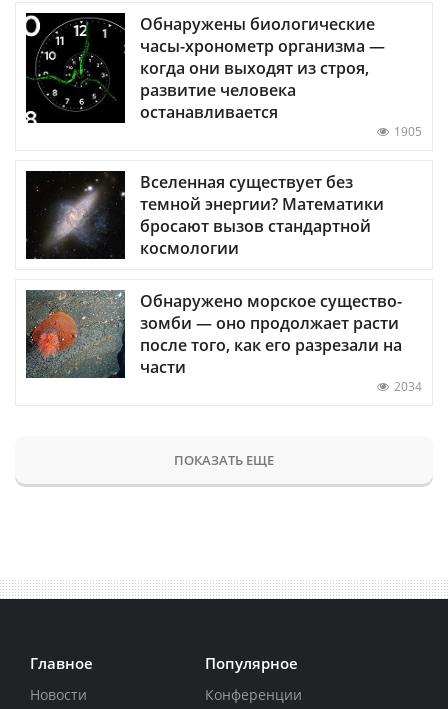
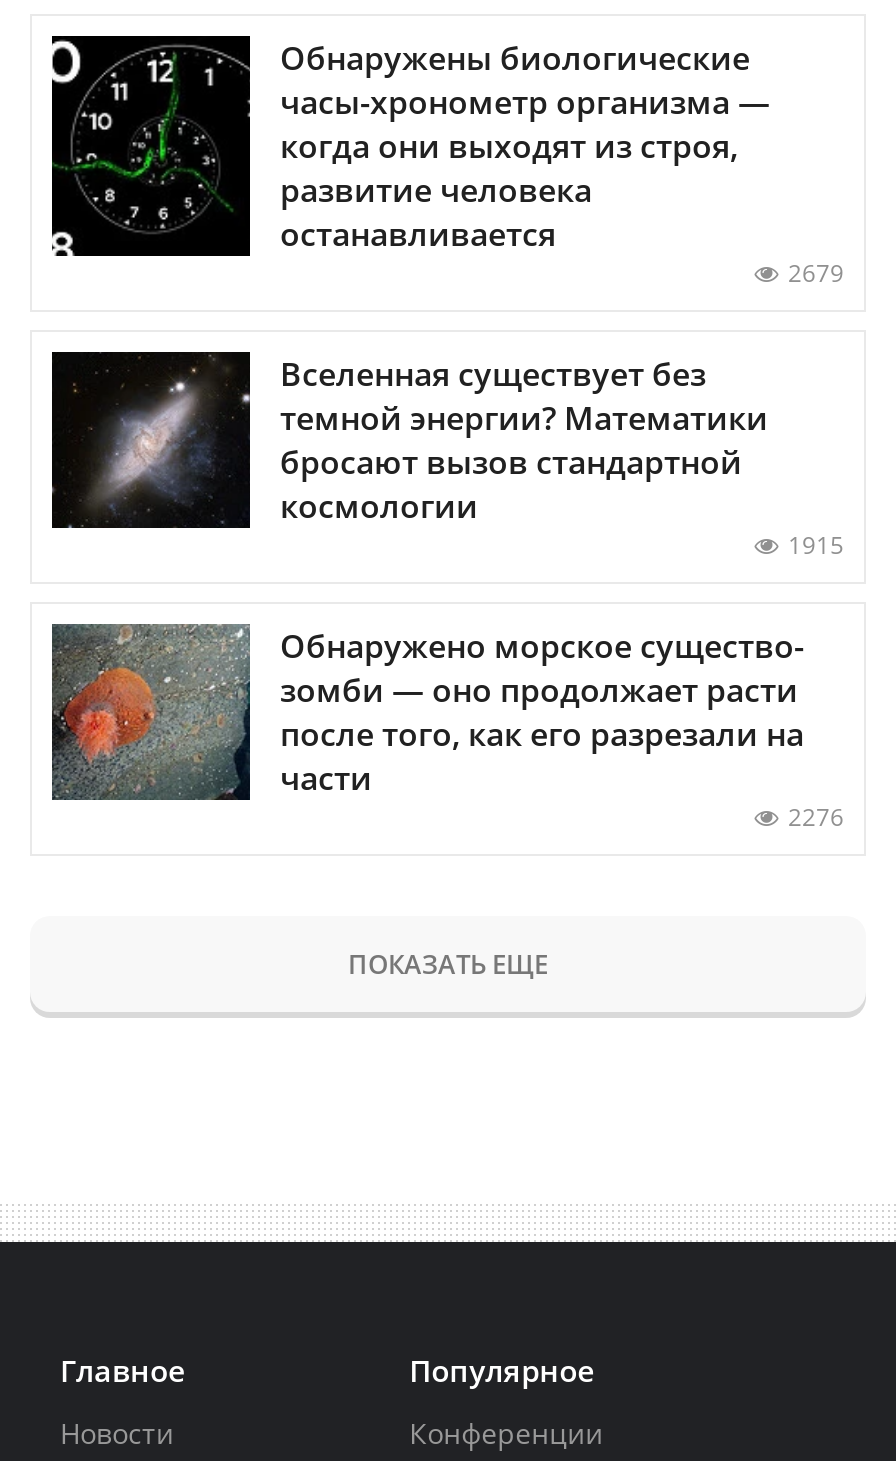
- 1905
+ 2679

+ 1915

- 2034
+ 2276
